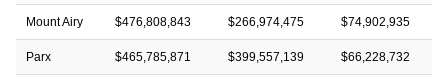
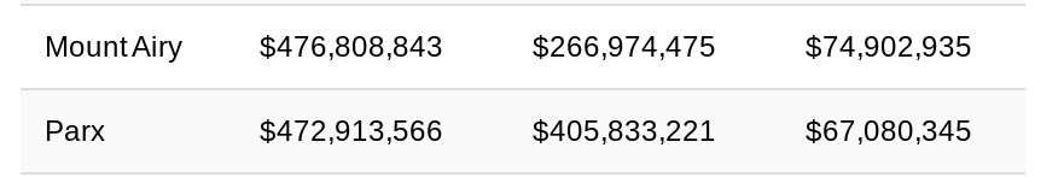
- $465,785,871
+ $472,913,566

- $399,557,139
+ $405,833,221

- $66,228,732
+ $67,080,345
